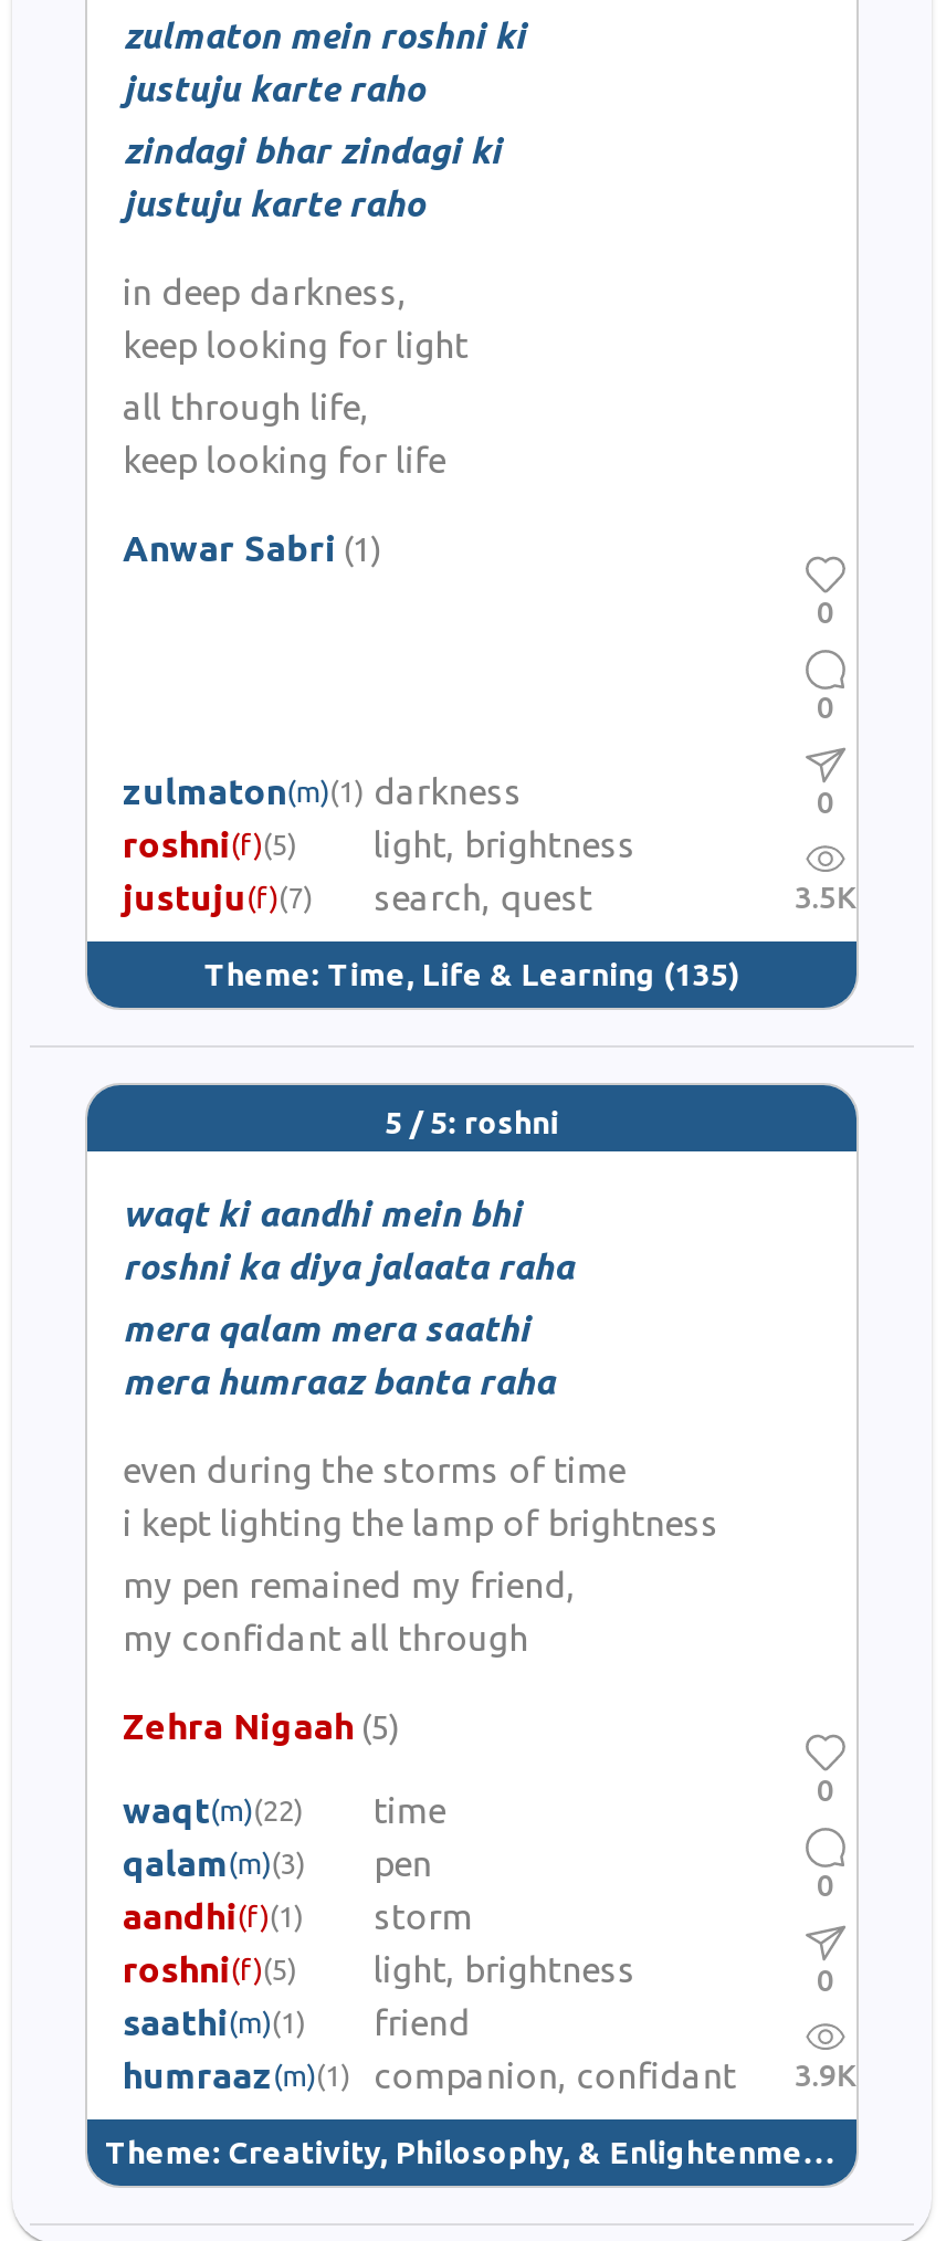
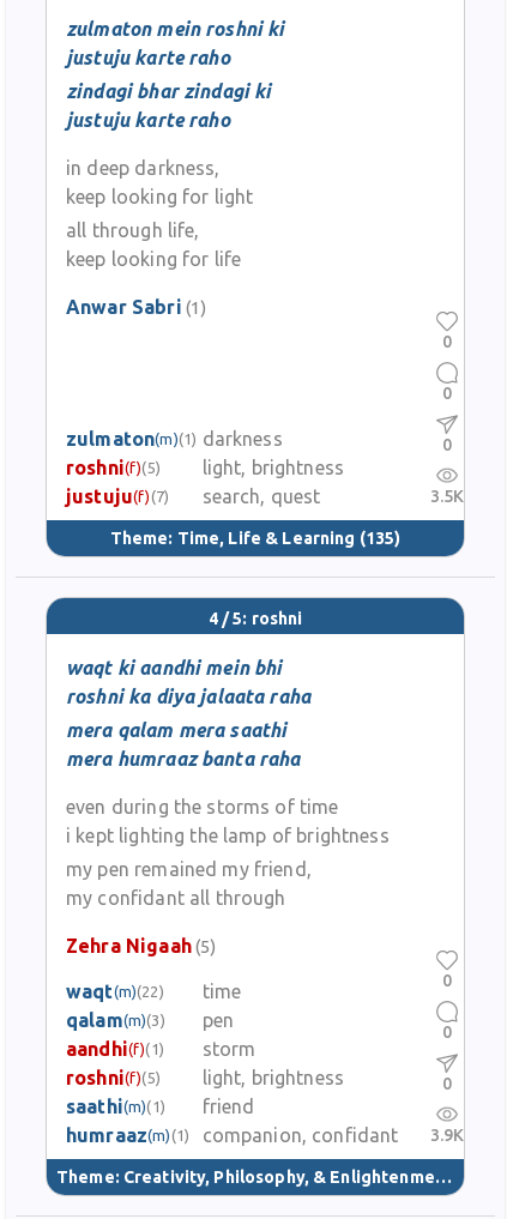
- 5 / 5: roshni
+ 4 / 5: roshni
